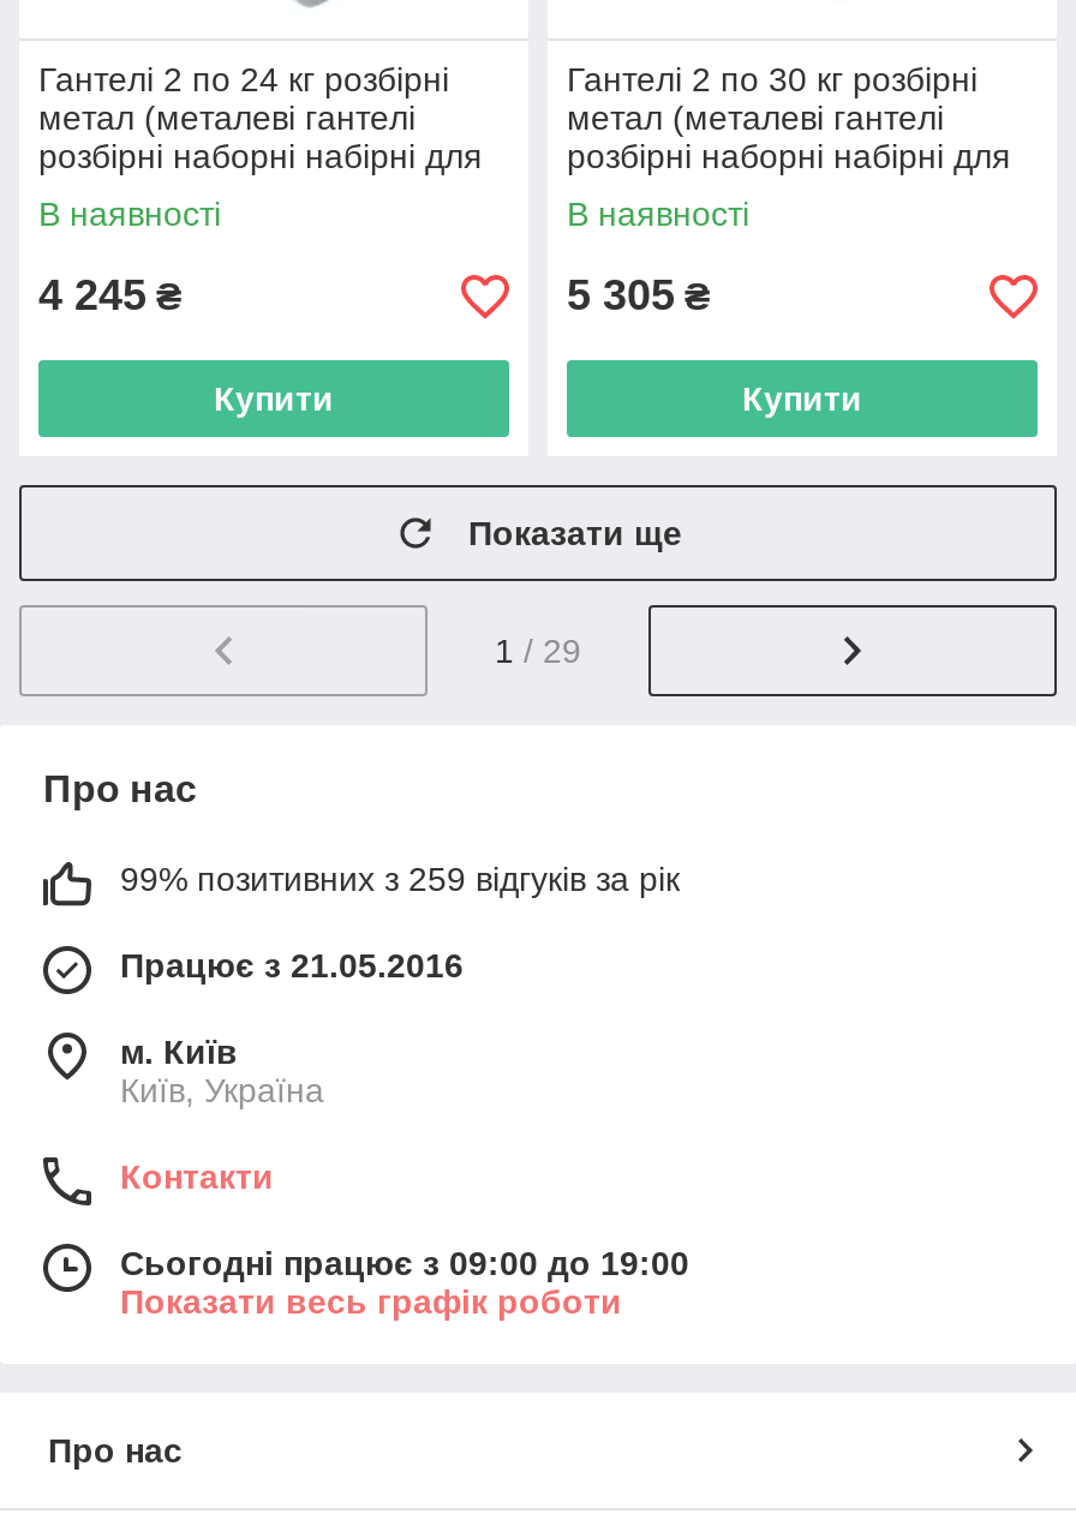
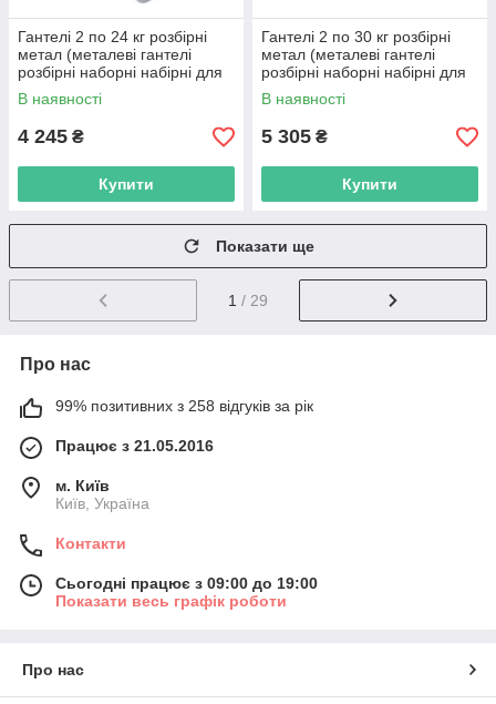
- 99% позитивних з 259 відгуків за рік
+ 99% позитивних з 258 відгуків за рік
